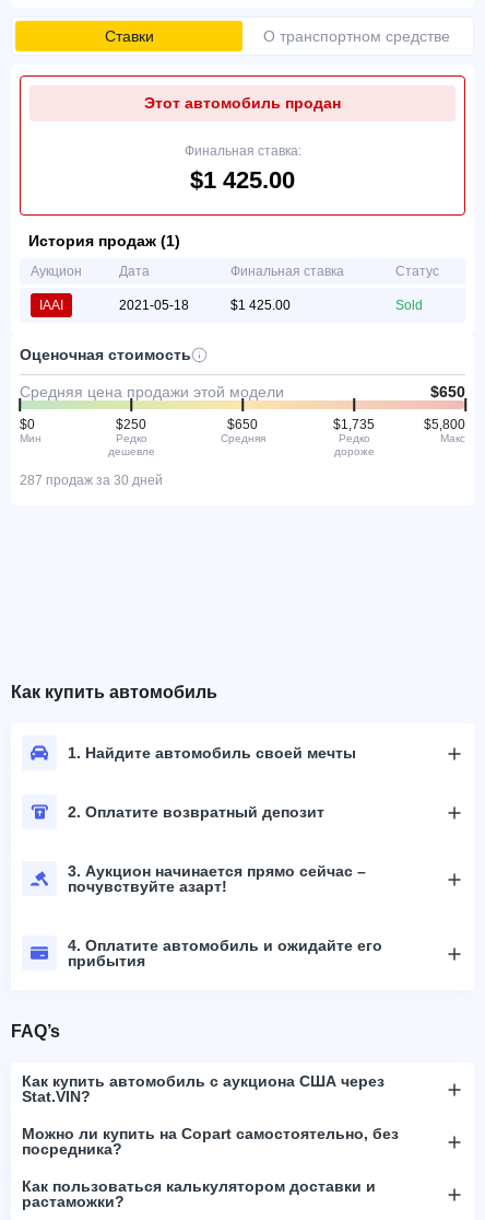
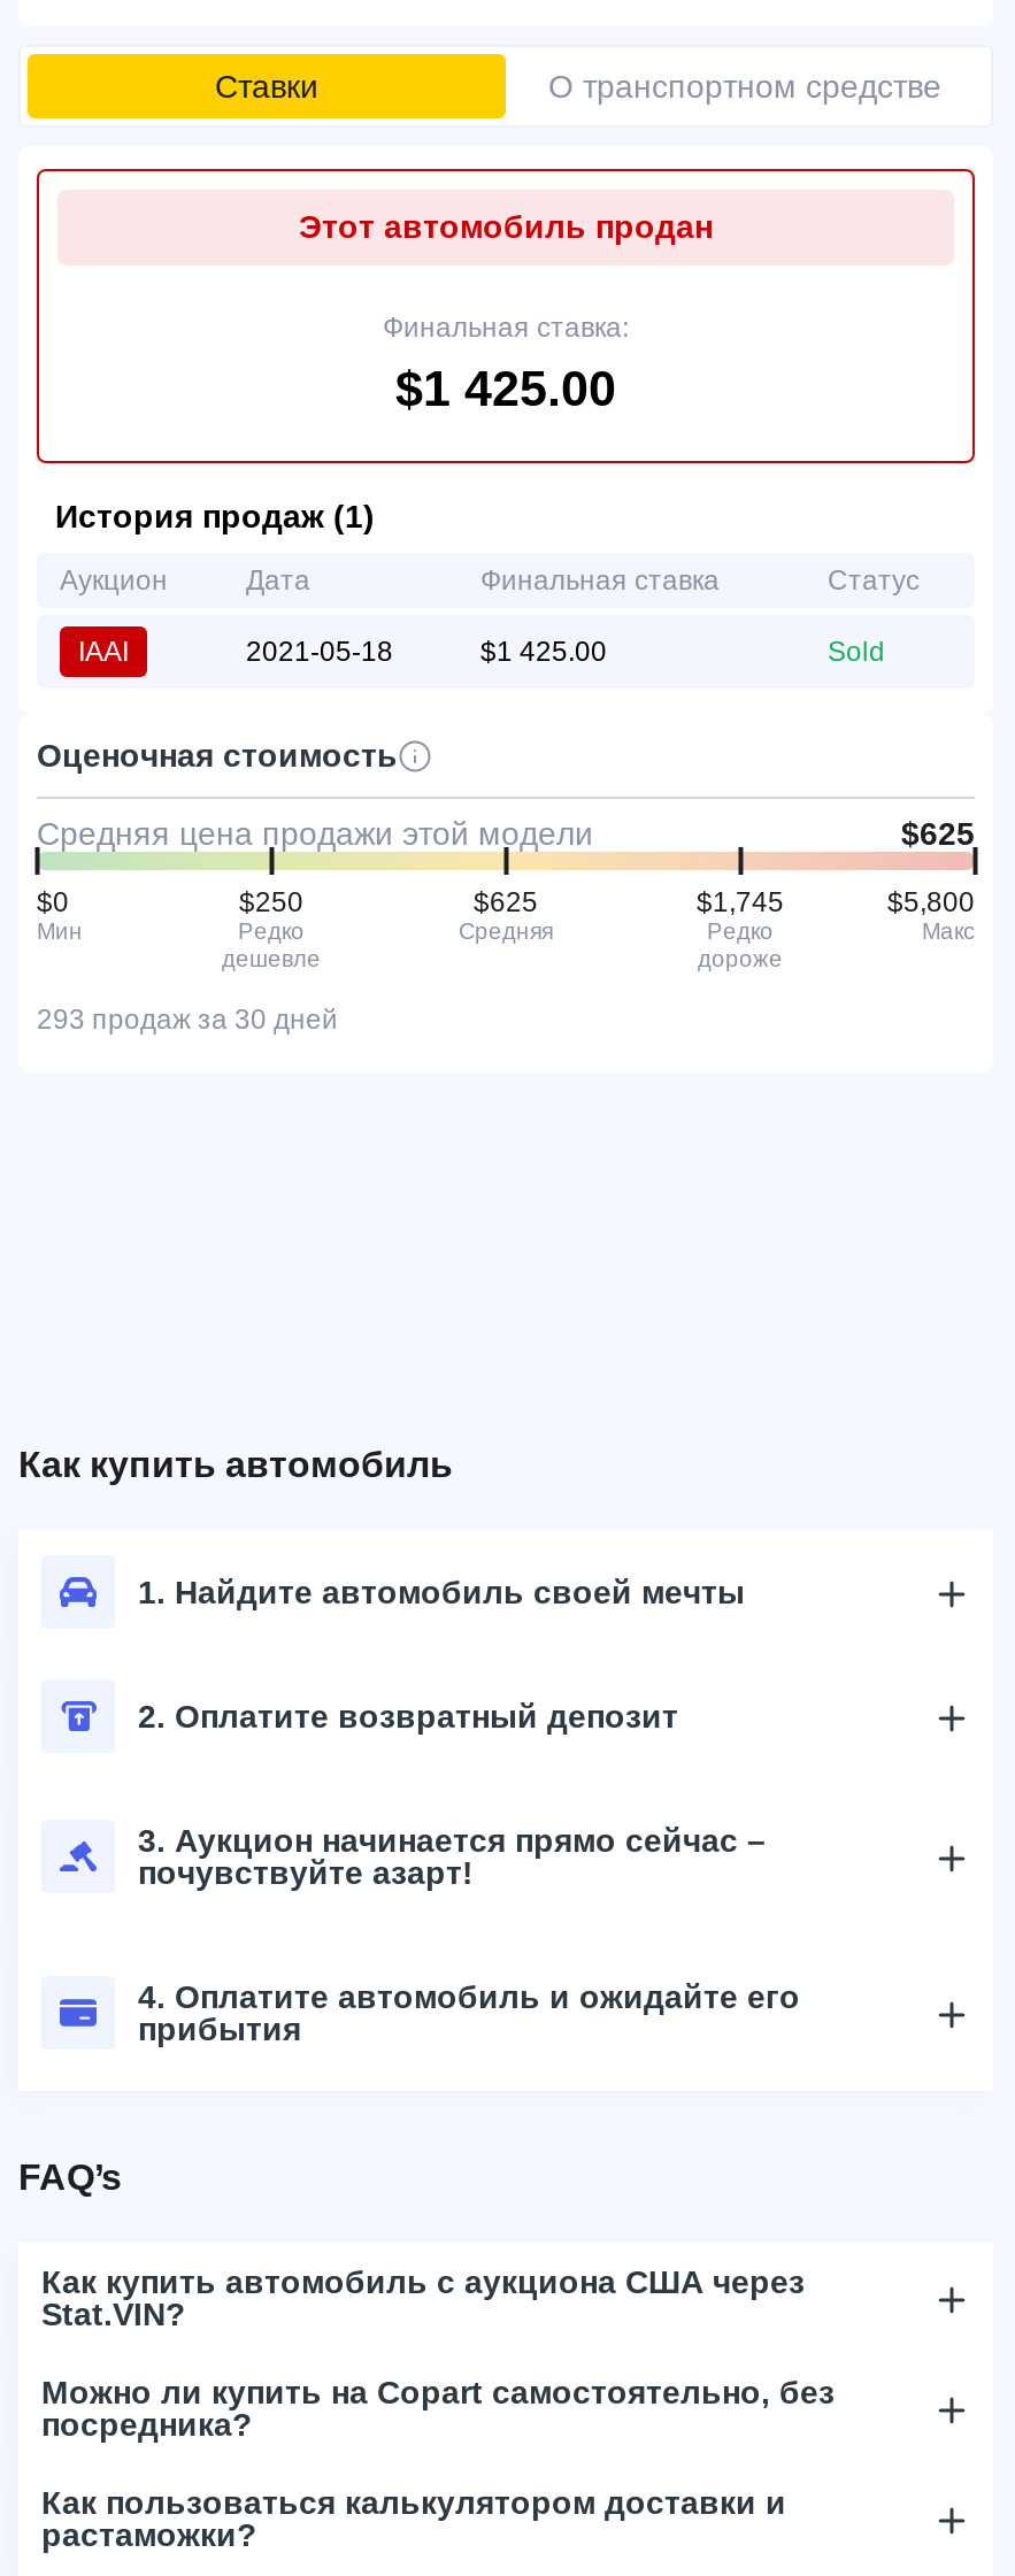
- $650
+ $625

- $650
+ $625

- $1,735
+ $1,745

- 287 продаж за 30 дней
+ 293 продаж за 30 дней
